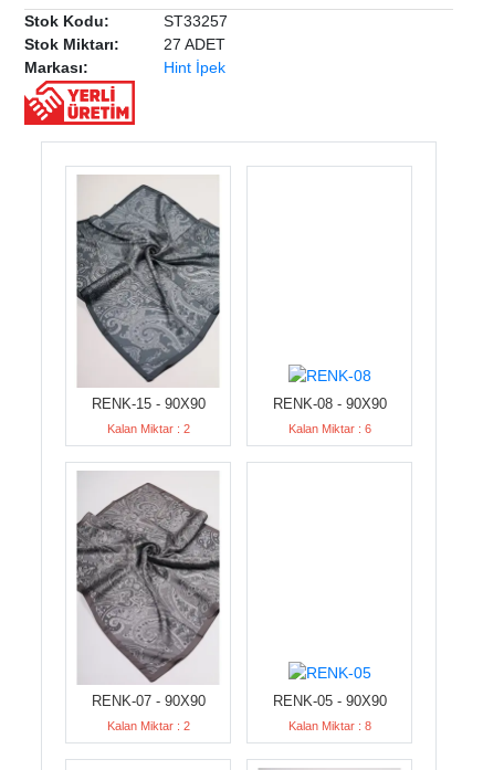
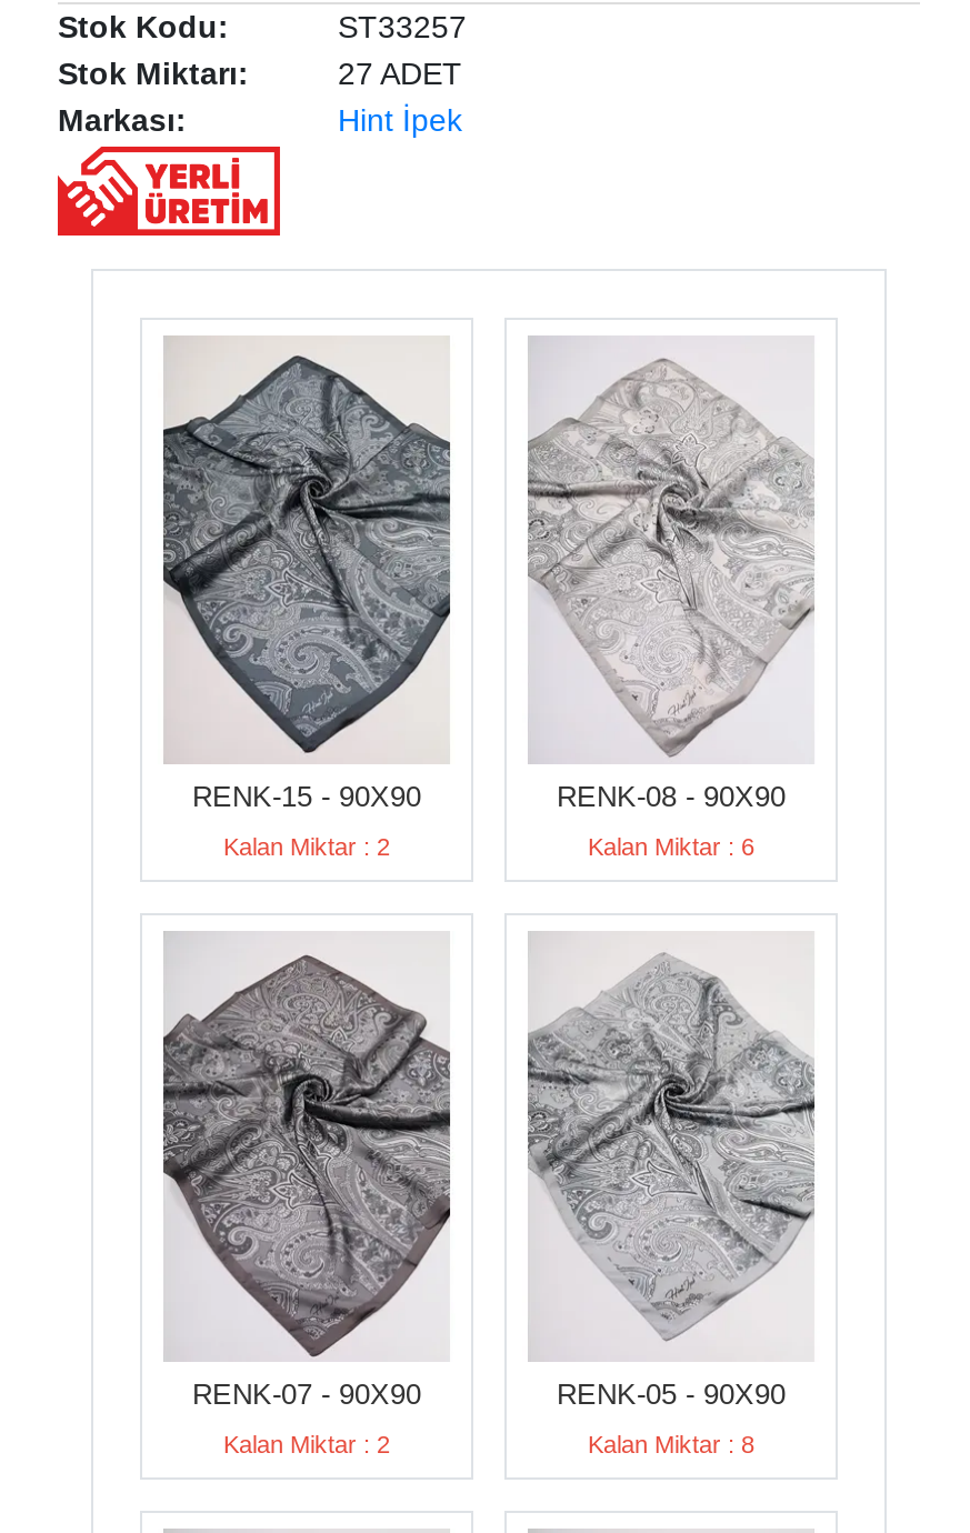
+ [image]

+ [image]
